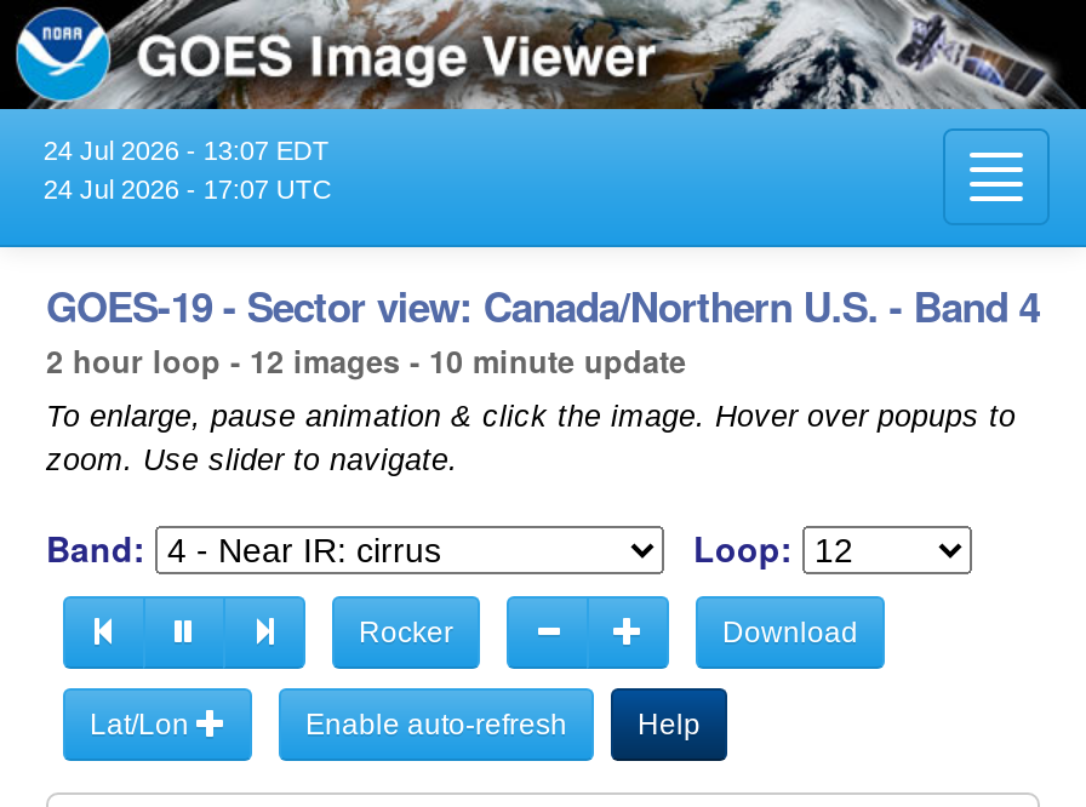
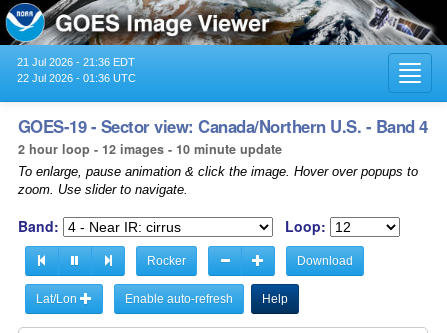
- 24 Jul 2026 - 13:07 EDT
+ 21 Jul 2026 - 21:36 EDT

- 24 Jul 2026 - 17:07 UTC
+ 22 Jul 2026 - 01:36 UTC
